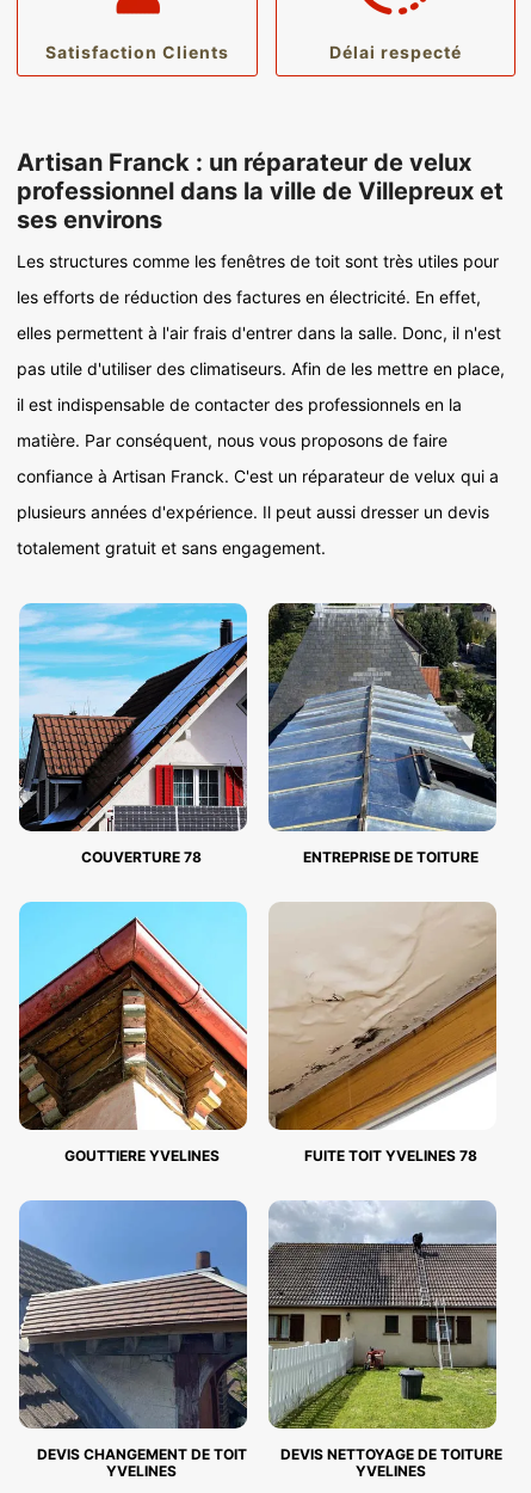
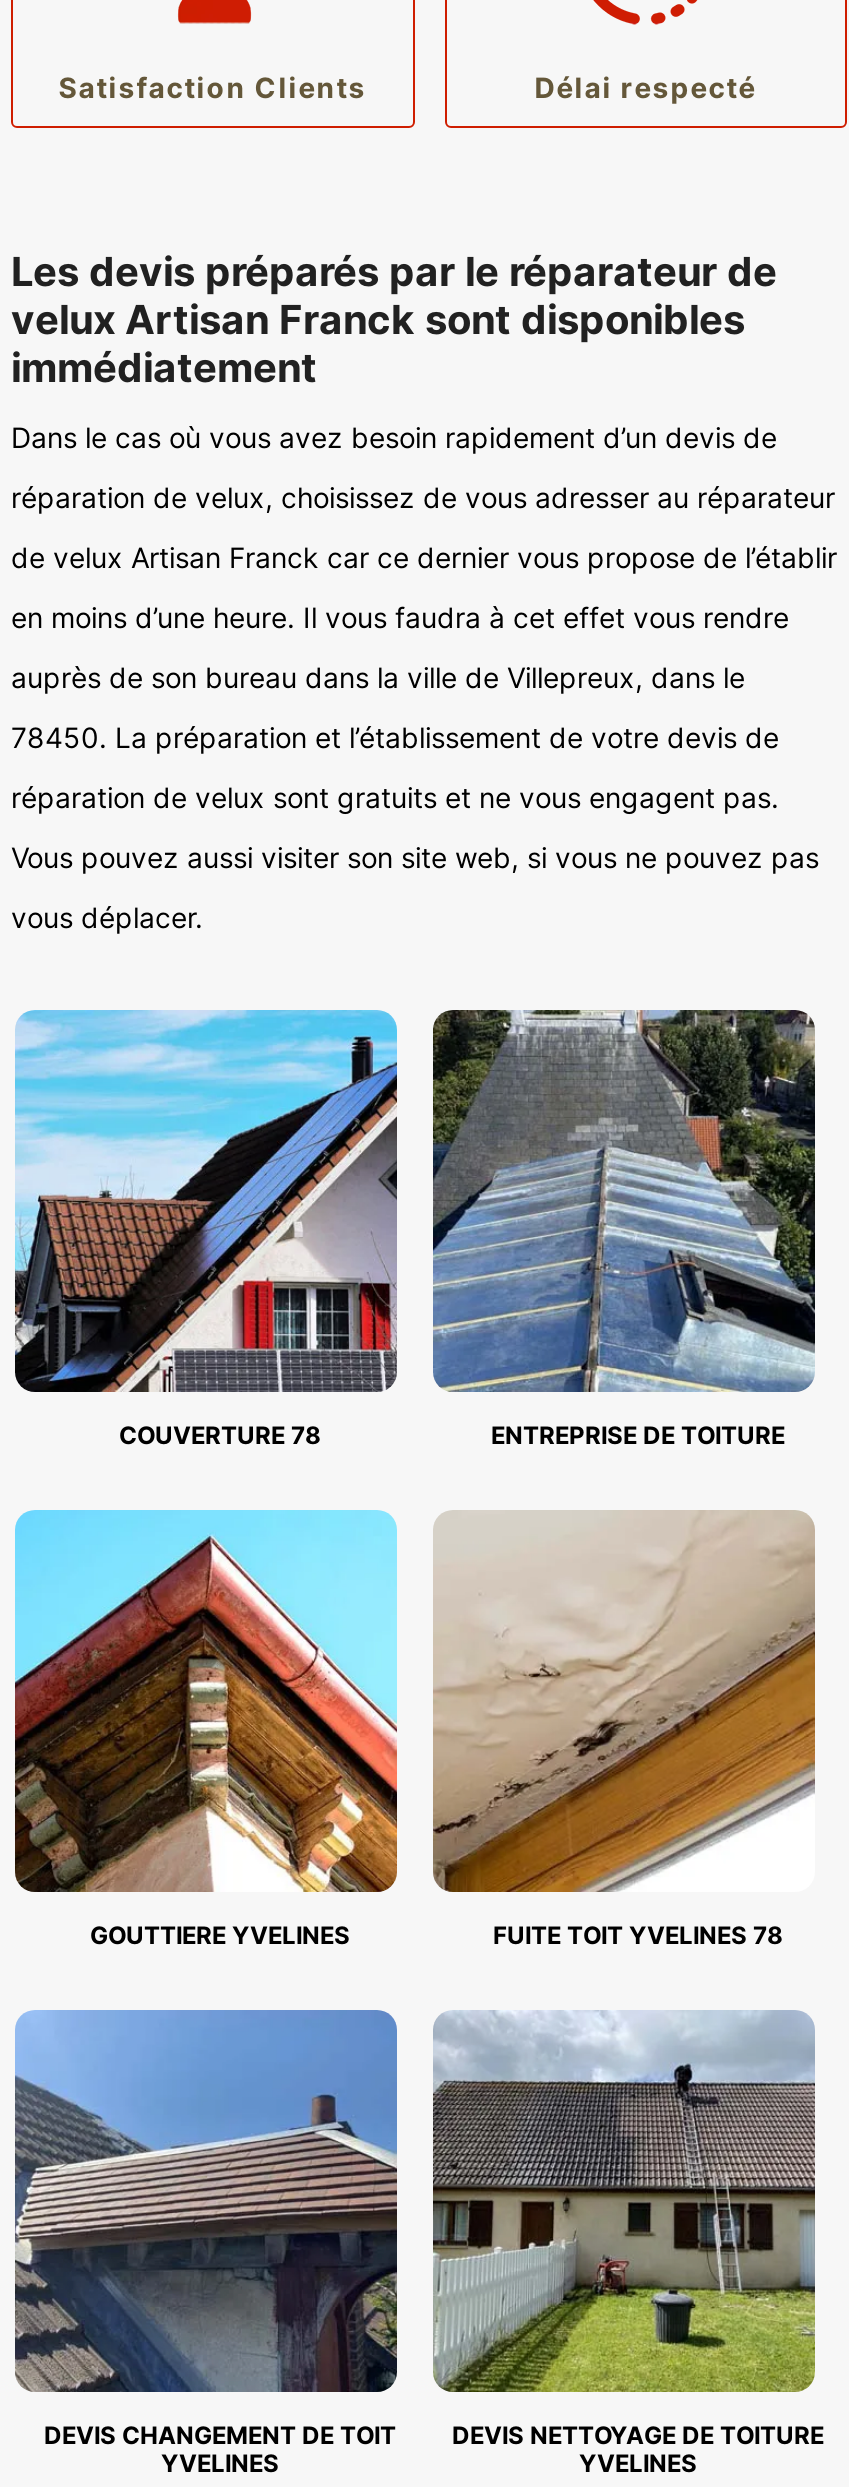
- Artisan Franck : un réparateur de velux
- professionnel dans la ville de Villepreux et
- ses environs
+ Les devis préparés par le réparateur de
+ velux Artisan Franck sont disponibles
+ immédiatement

- Les structures comme les fenêtres de toit sont très utiles pour
+ Dans le cas où vous avez besoin rapidement d’un devis de

- les efforts de réduction des factures en électricité. En effet,
+ réparation de velux, choisissez de vous adresser au réparateur

- elles permettent à l'air frais d'entrer dans la salle. Donc, il n'est
+ de velux Artisan Franck car ce dernier vous propose de l’établir

- pas utile d'utiliser des climatiseurs. Afin de les mettre en place,
+ en moins d’une heure. Il vous faudra à cet effet vous rendre

- il est indispensable de contacter des professionnels en la
+ auprès de son bureau dans la ville de Villepreux, dans le

- matière. Par conséquent, nous vous proposons de faire
+ 78450. La préparation et l’établissement de votre devis de

- confiance à Artisan Franck. C'est un réparateur de velux qui a
+ réparation de velux sont gratuits et ne vous engagent pas.

- plusieurs années d'expérience. Il peut aussi dresser un devis
+ Vous pouvez aussi visiter son site web, si vous ne pouvez pas

- totalement gratuit et sans engagement.
+ vous déplacer.
